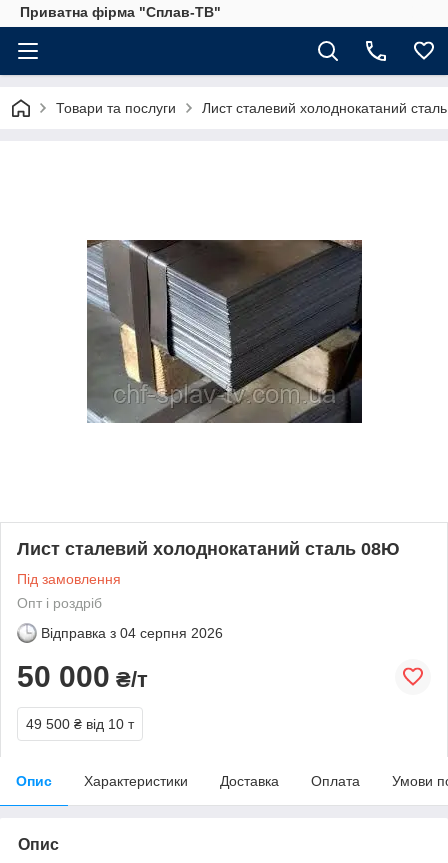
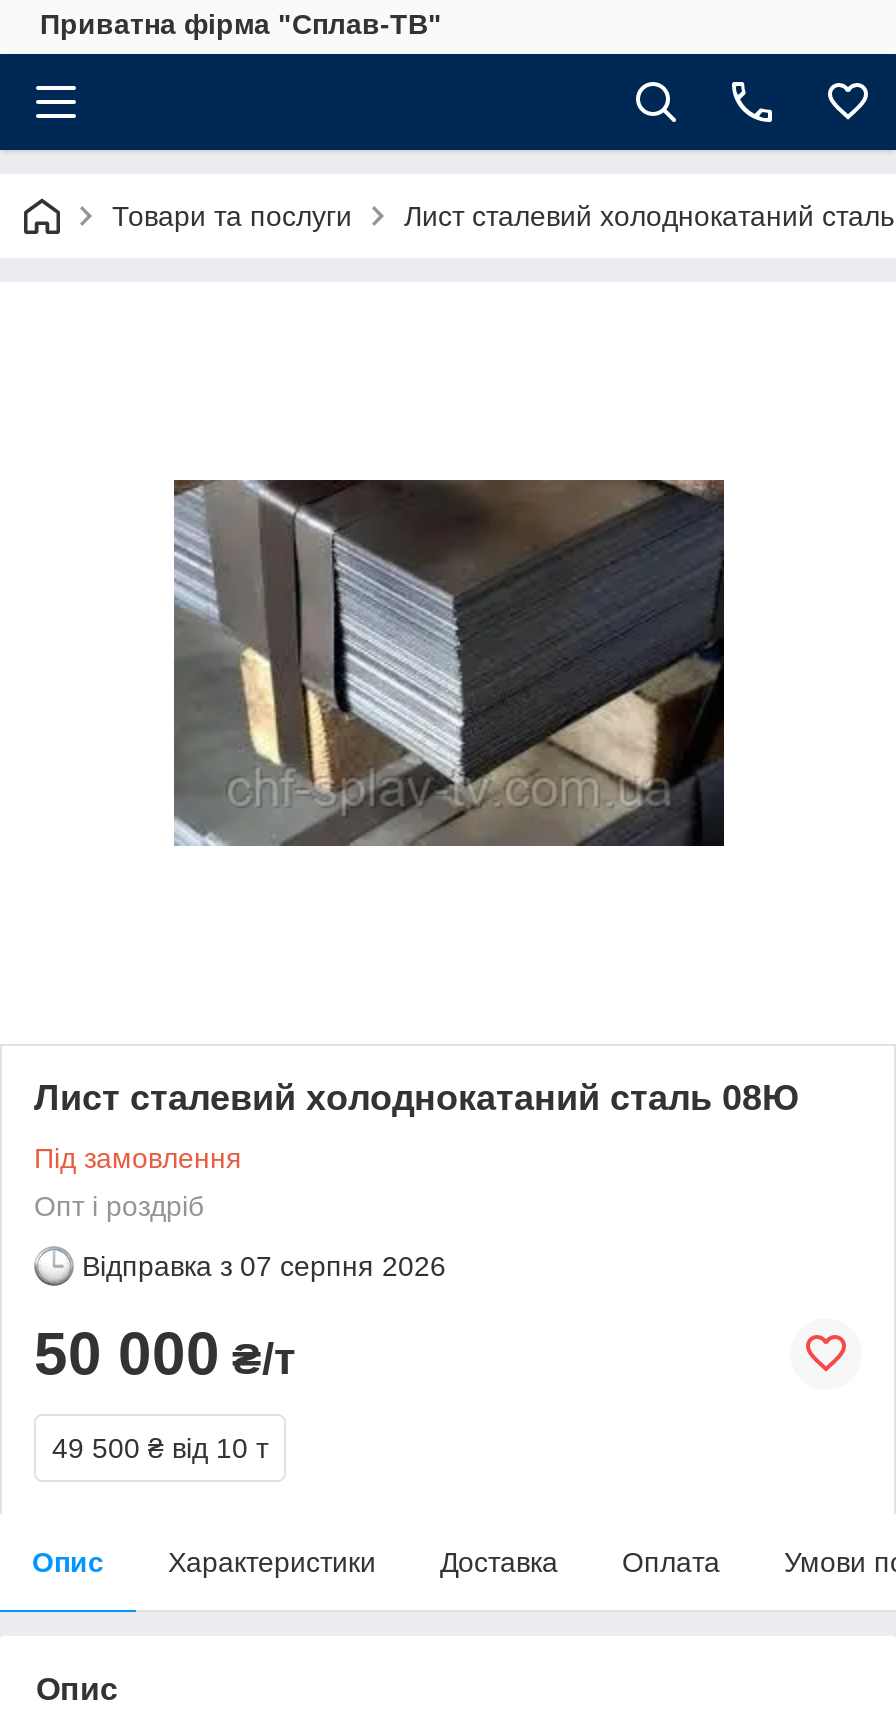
- Відправка з 04 серпня 2026
+ Відправка з 07 серпня 2026
